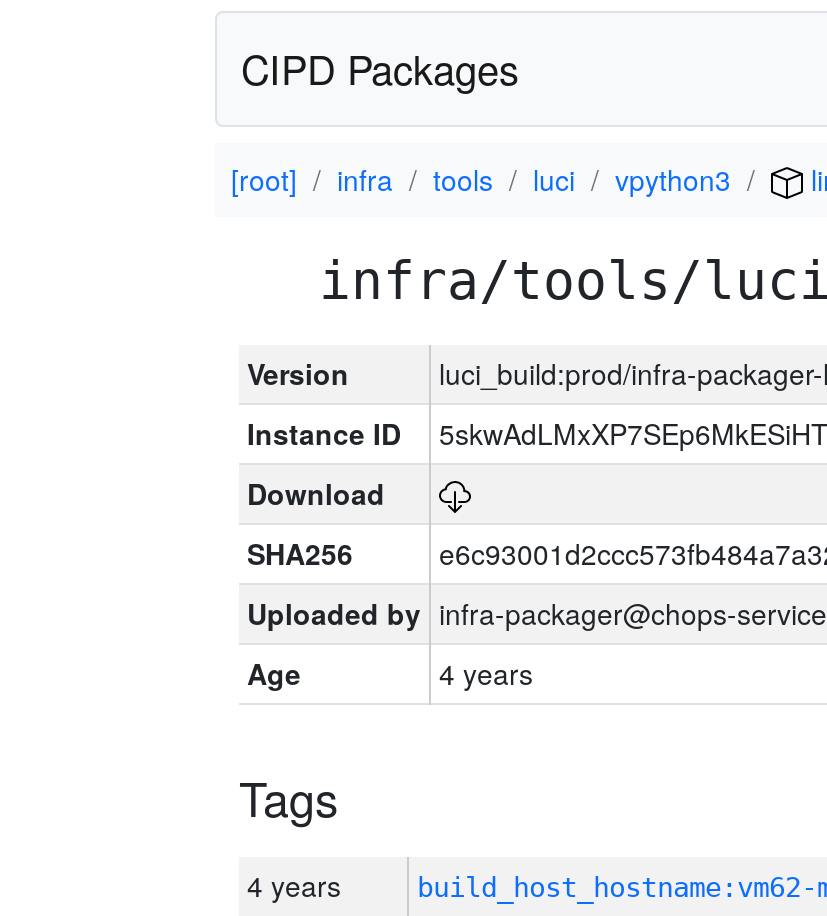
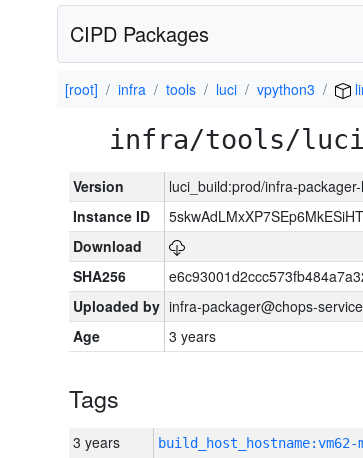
- 4 years
+ 3 years

- 4 years
+ 3 years
